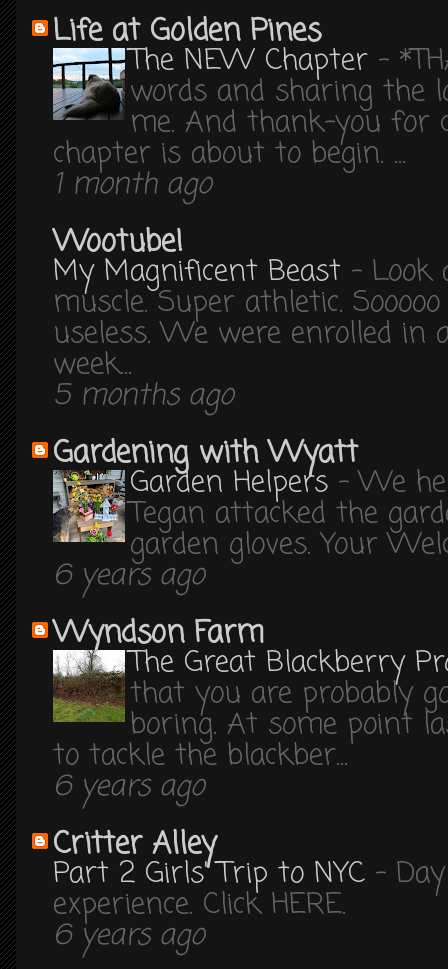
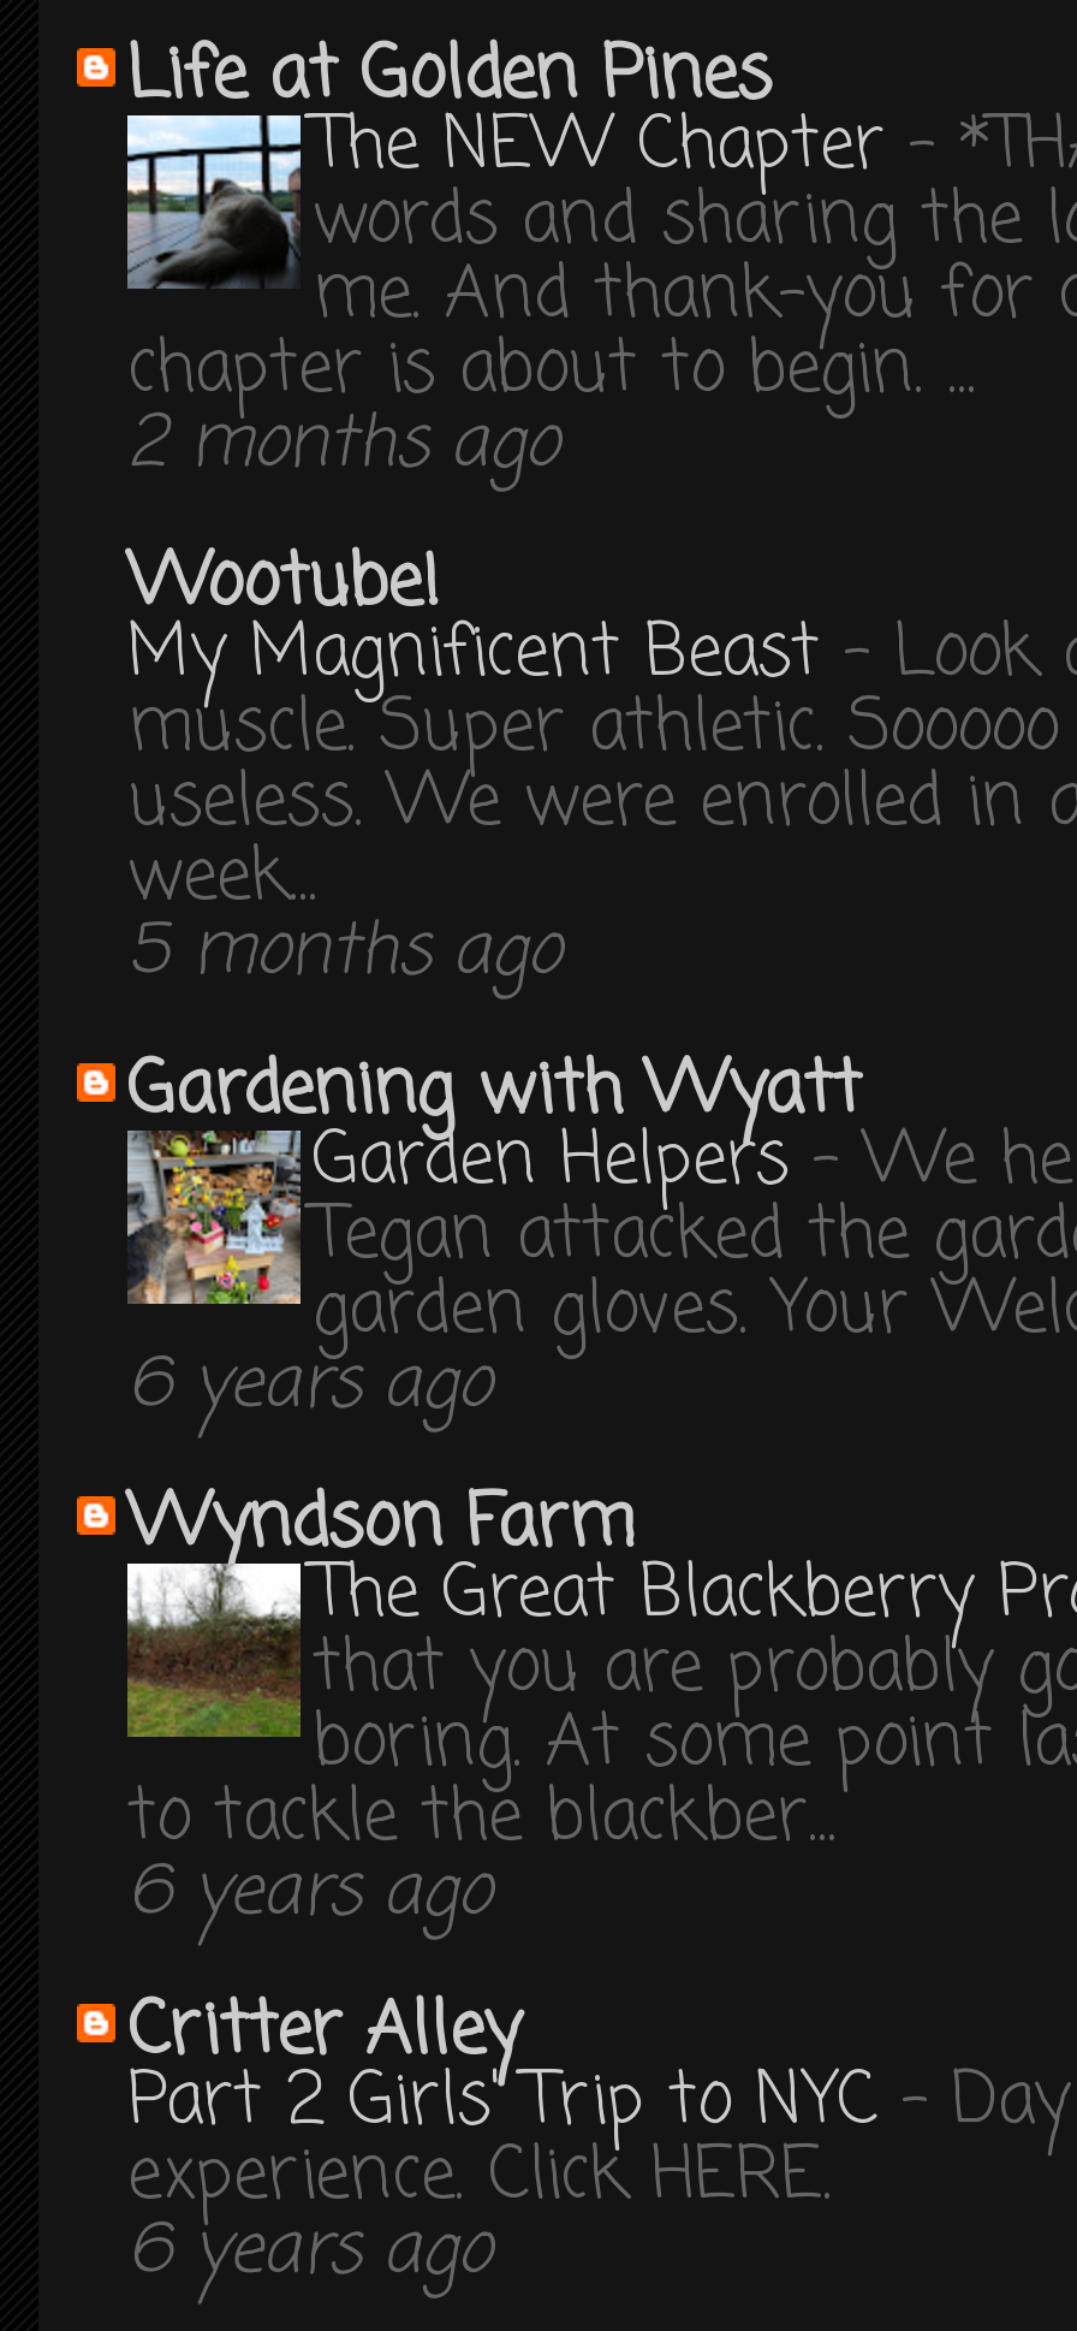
- 1 month ago
+ 2 months ago
